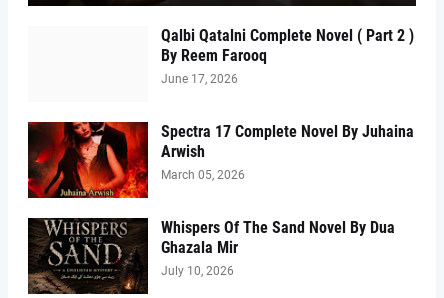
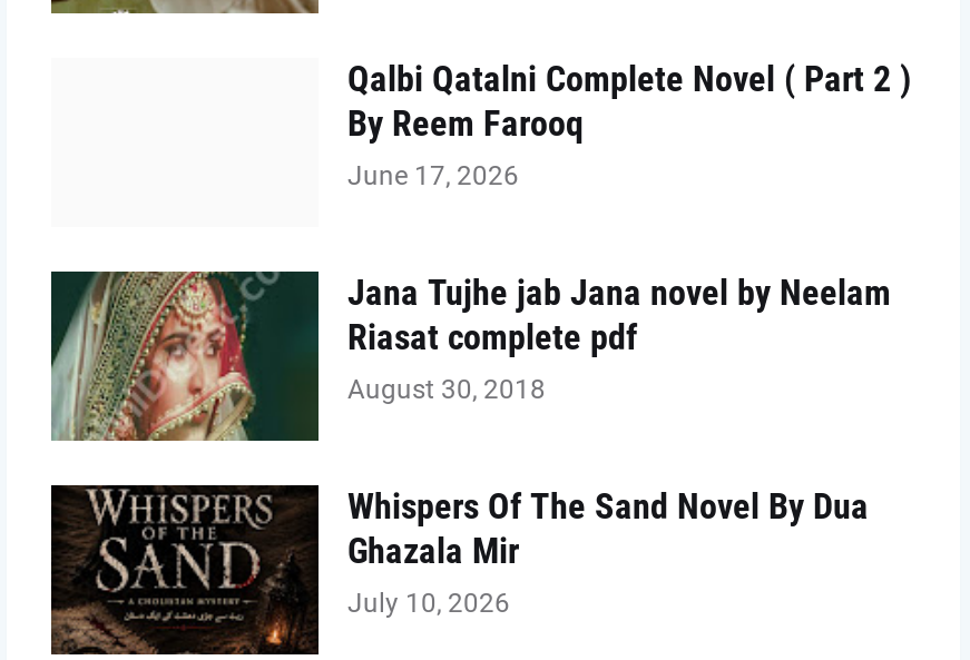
- [image]
- Spectra 17 Complete Novel By Juhaina
- Arwish
- March 05, 2026
+ [image]
+ Jana Tujhe jab Jana novel by Neelam
+ Riasat complete pdf
+ August 30, 2018
